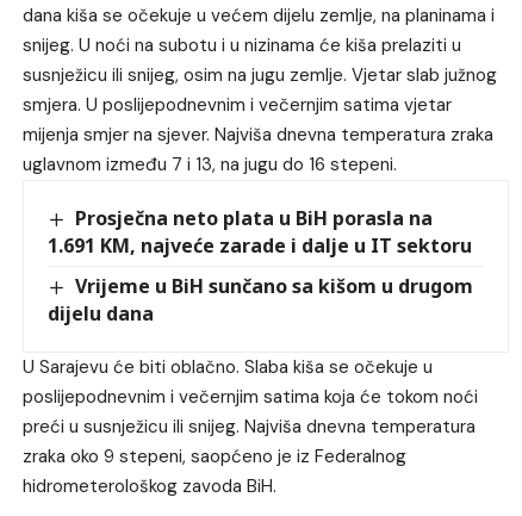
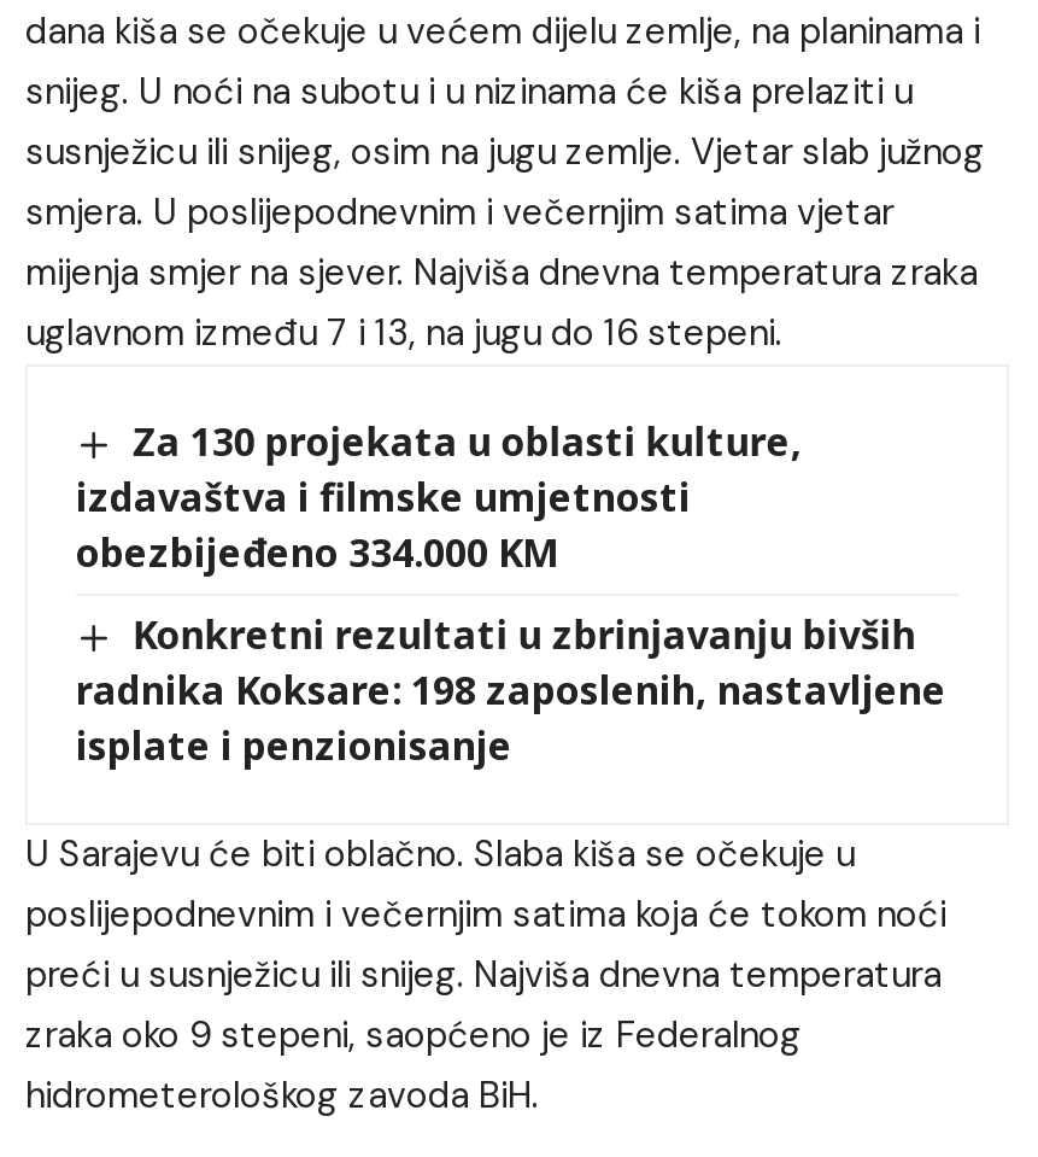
- Prosječna neto plata u BiH porasla na
- 1.691 KM, najveće zarade i dalje u IT sektoru
+ Za 130 projekata u oblasti kulture,
+ izdavaštva i filmske umjetnosti
+ obezbijeđeno 334.000 KM

- Vrijeme u BiH sunčano sa kišom u drugom
- dijelu dana
+ Konkretni rezultati u zbrinjavanju bivših
+ radnika Koksare: 198 zaposlenih, nastavljene
+ isplate i penzionisanje
